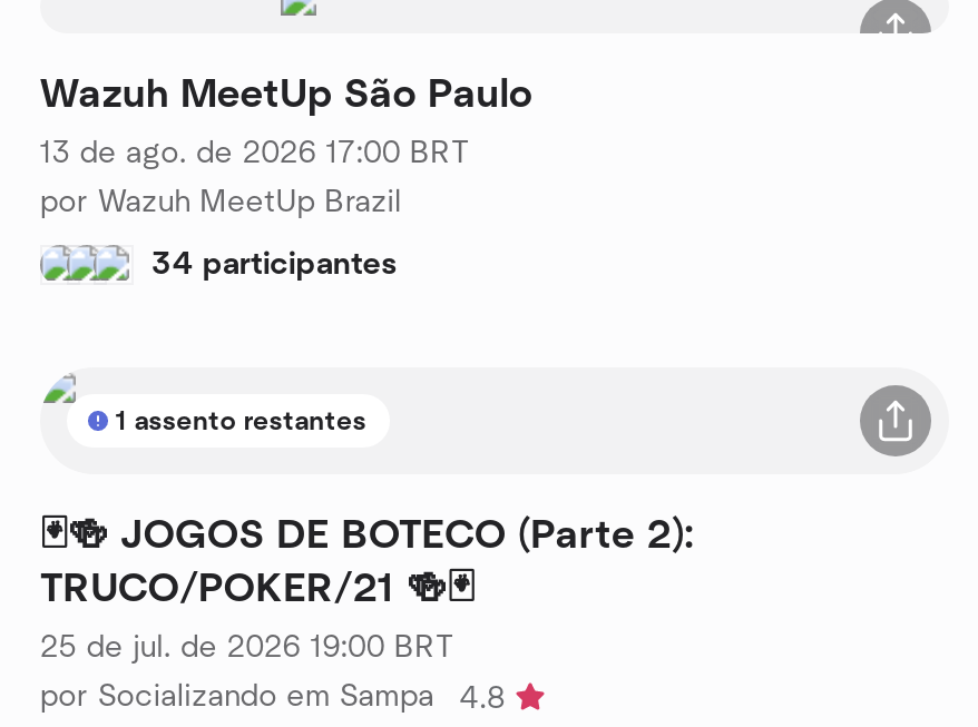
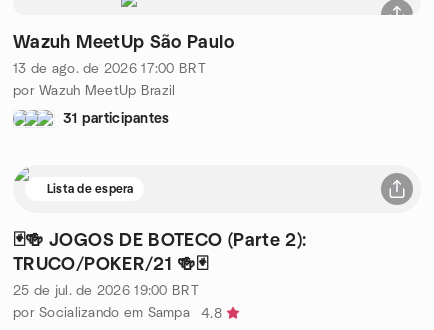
- 34 participantes
+ 31 participantes

- 1 assento restantes
+ Lista de espera
